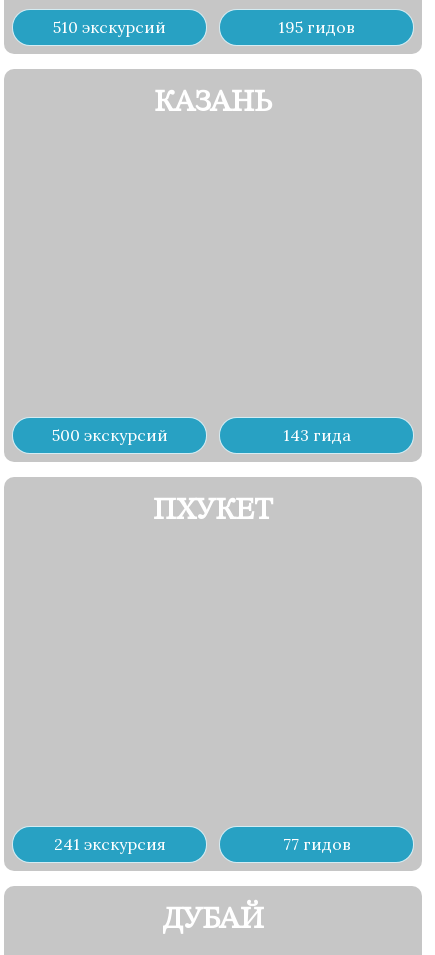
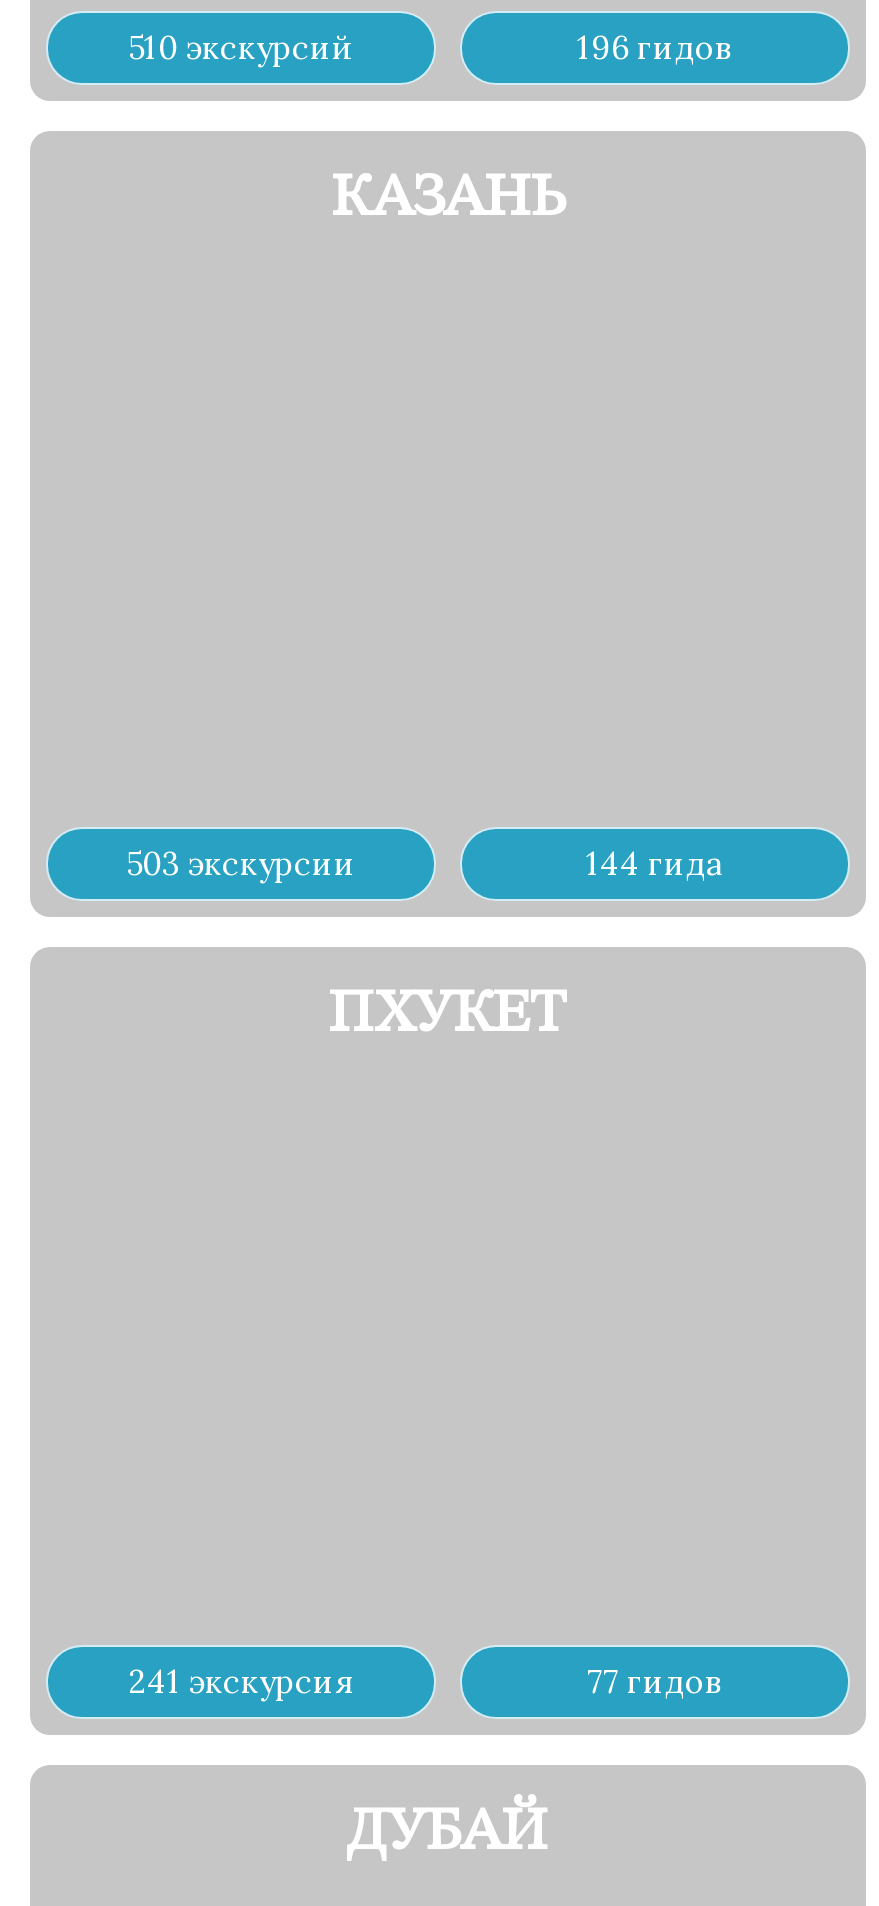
- 195 гидов
+ 196 гидов

- 500 экскурсий
- 143 гида
+ 503 экскурсии
+ 144 гида
